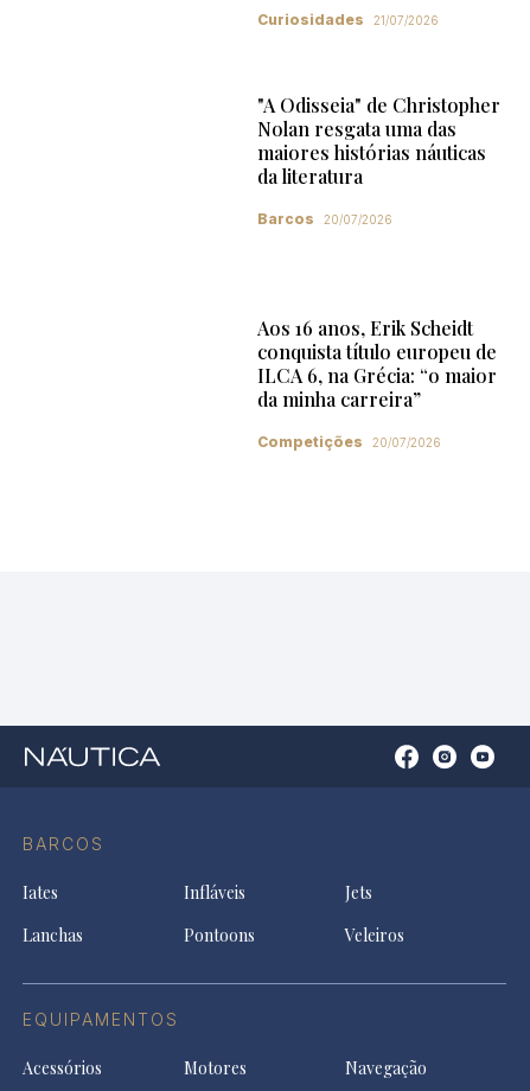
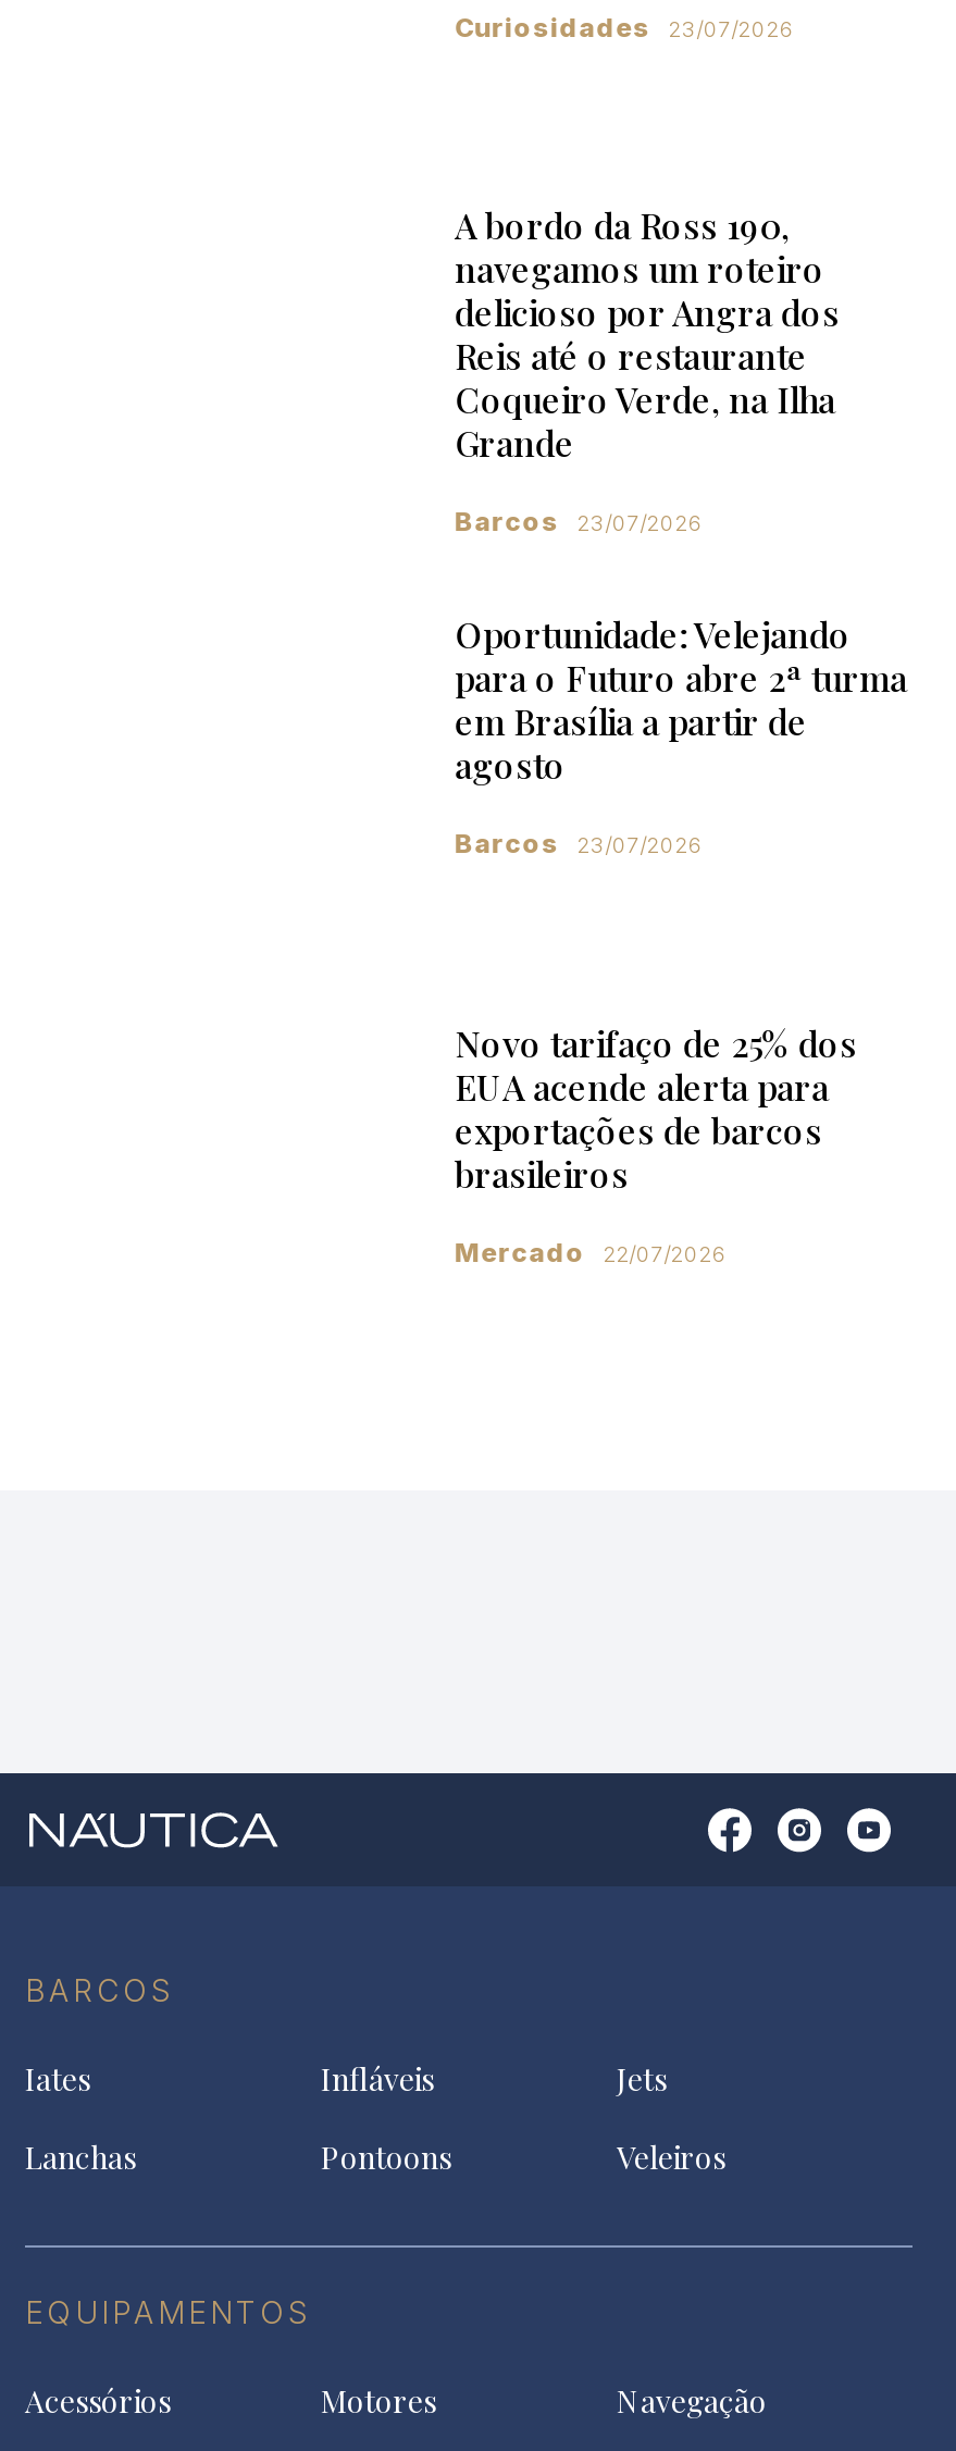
- Curiosidades 21/07/2026
+ Curiosidades 23/07/2026

- "A Odisseia" de Christopher
- Nolan resgata uma das
- maiores histórias náuticas
- da literatura
+ A bordo da Ross 190,
+ navegamos um roteiro
+ delicioso por Angra dos
+ Reis até o restaurante
+ Coqueiro Verde, na Ilha
+ Grande

- 20/07/2026
+ 23/07/2026
+ Oportunidade: Velejando
+ para o Futuro abre 2ª turma
+ em Brasília a partir de
+ agosto
+ Barcos
+ 23/07/2026

- Aos 16 anos, Erik Scheidt
- conquista título europeu de
- ILCA 6, na Grécia: “o maior
- da minha carreira”
- Competições
- 20/07/2026
+ Novo tarifaço de 25% dos
+ EUA acende alerta para
+ exportações de barcos
+ brasileiros
+ Mercado
+ 22/07/2026
